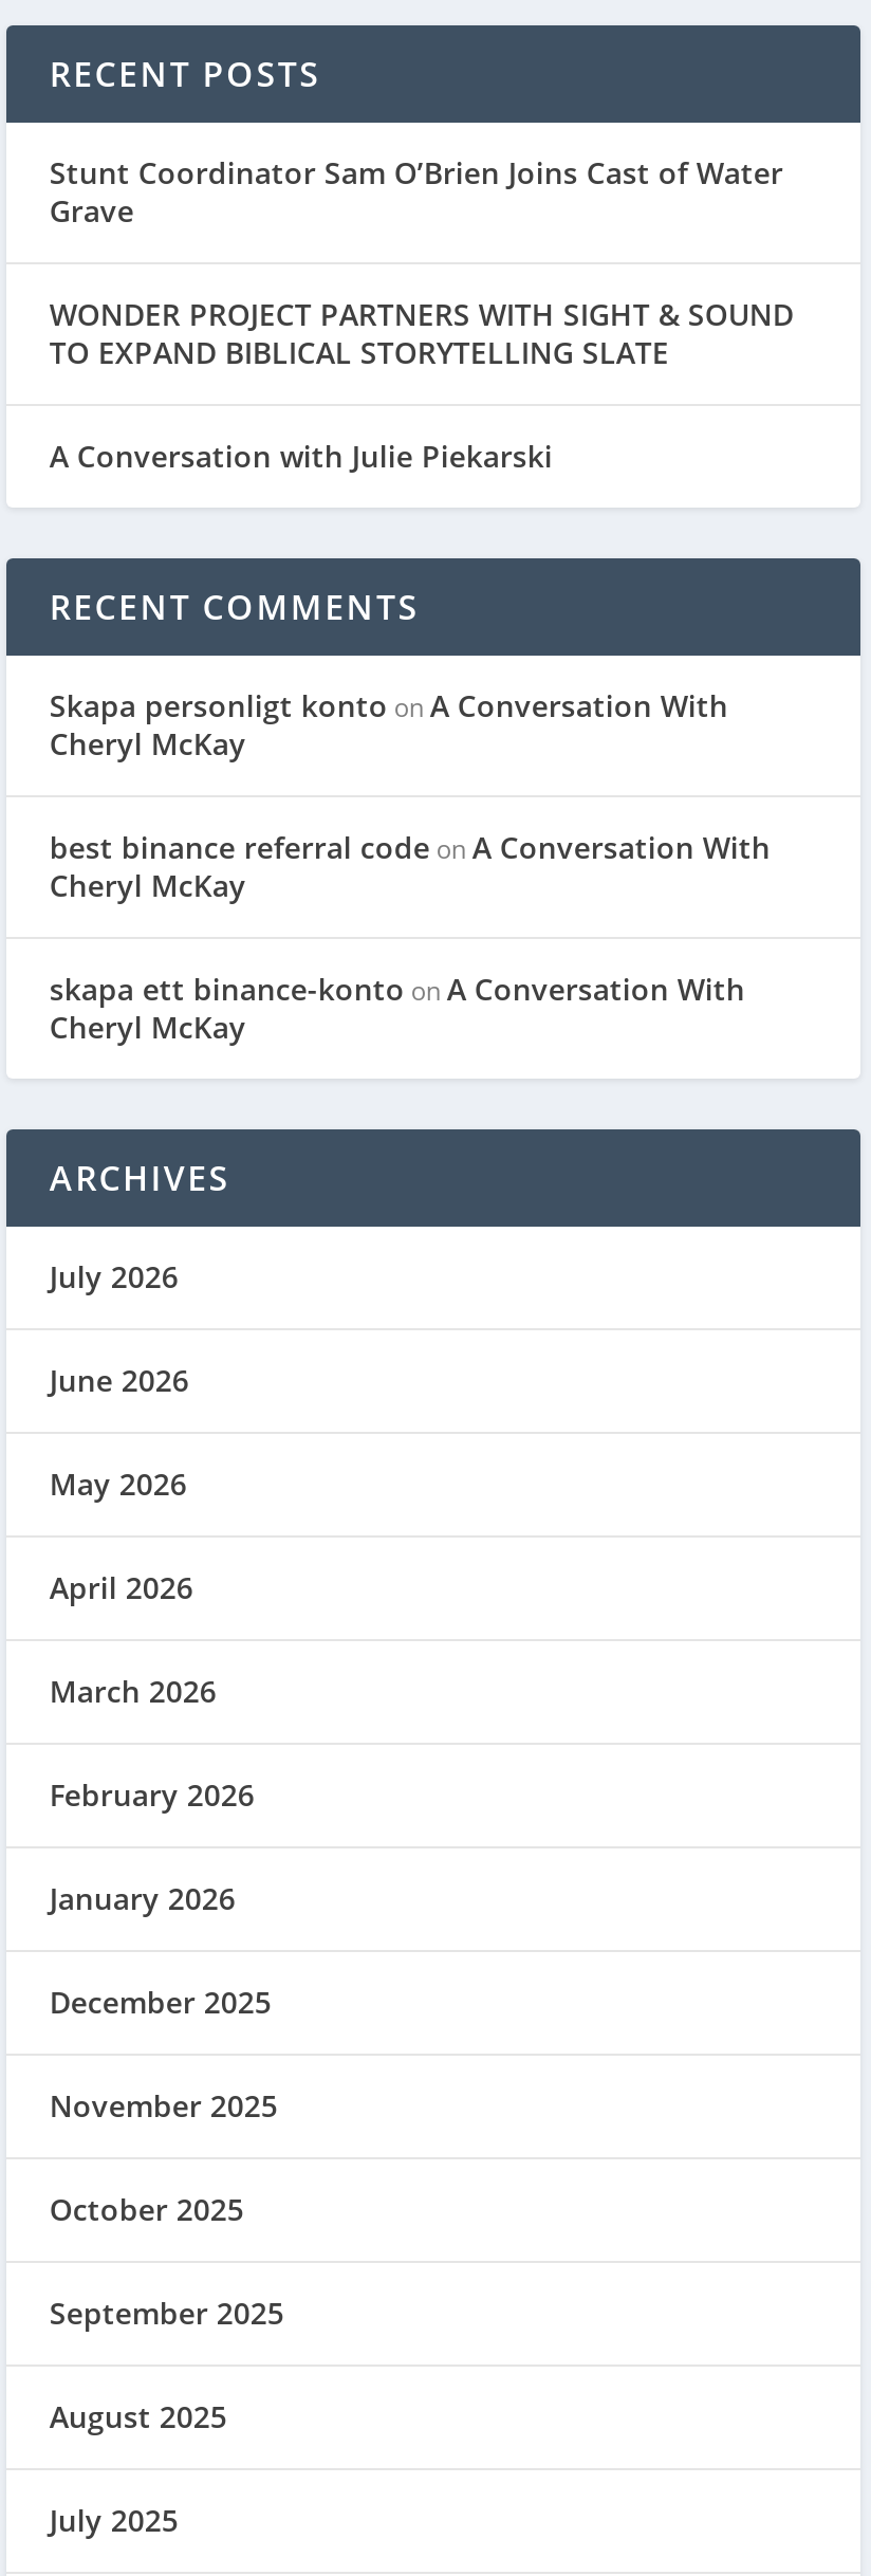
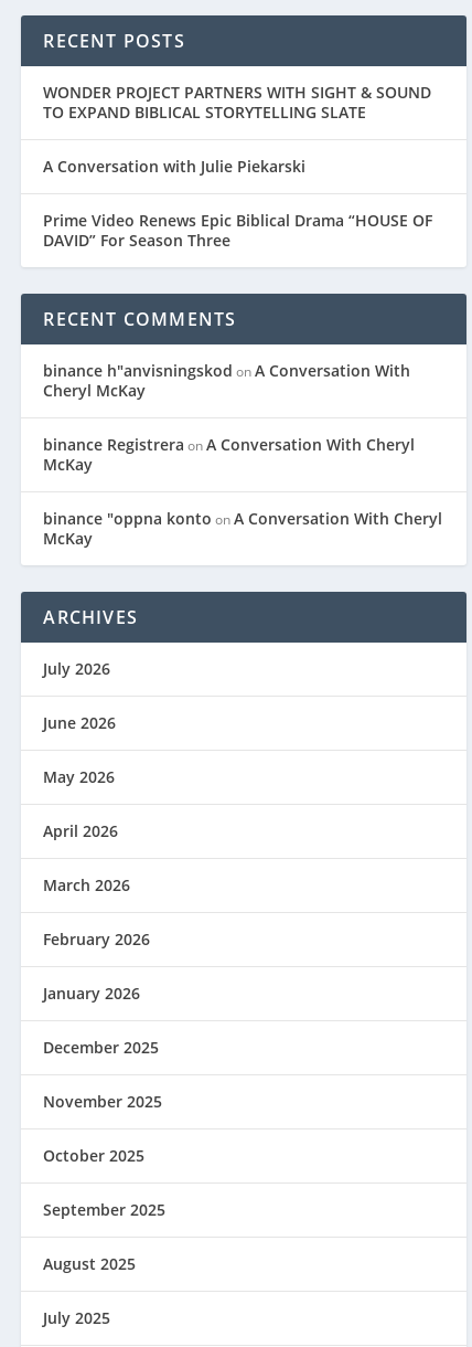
- Stunt Coordinator Sam O’Brien Joins Cast of Water
- Grave

moved up: WONDER PROJECT PARTNERS WITH SIGHT & SOUND | TO EXPAND BIBLICAL STORYTELLING SLATE | A Conversation with Julie Piekarski

+ Prime Video Renews Epic Biblical Drama “HOUSE OF
+ DAVID” For Season Three

- Skapa personligt konto on A Conversation With
+ binance h"anvisningskod on A Conversation With

- best binance referral code on A Conversation With
- Cheryl McKay
+ binance Registrera on A Conversation With Cheryl
+ McKay

- skapa ett binance-konto on A Conversation With
- Cheryl McKay
+ binance "oppna konto on A Conversation With Cheryl
+ McKay
